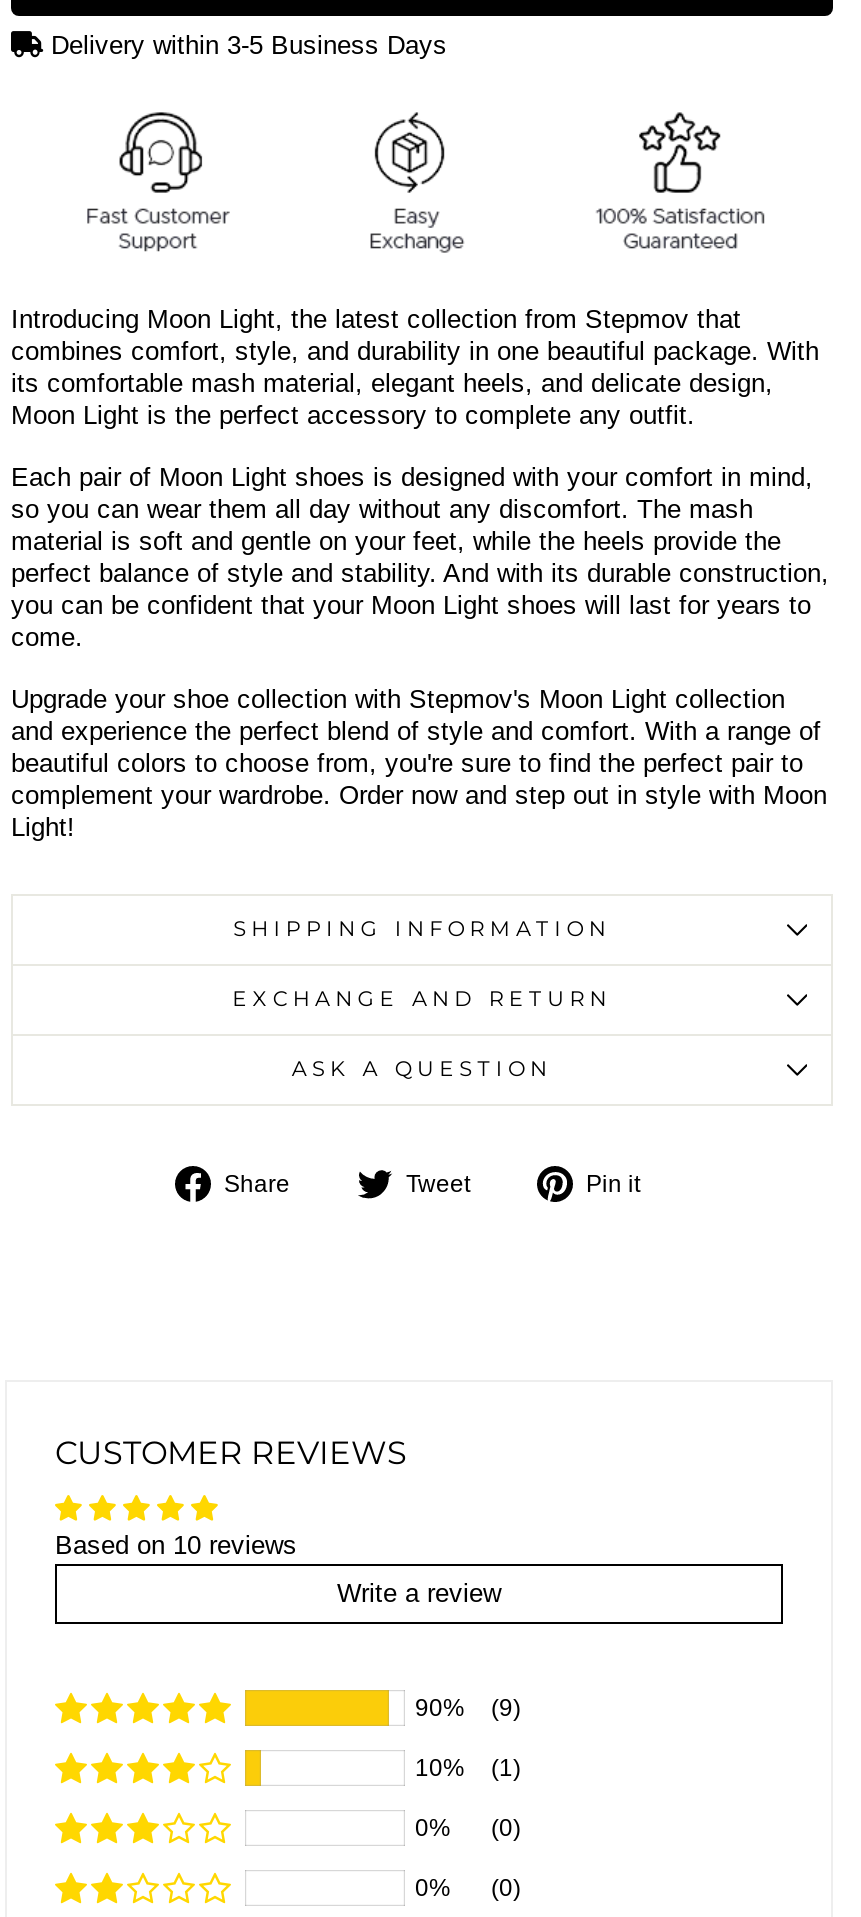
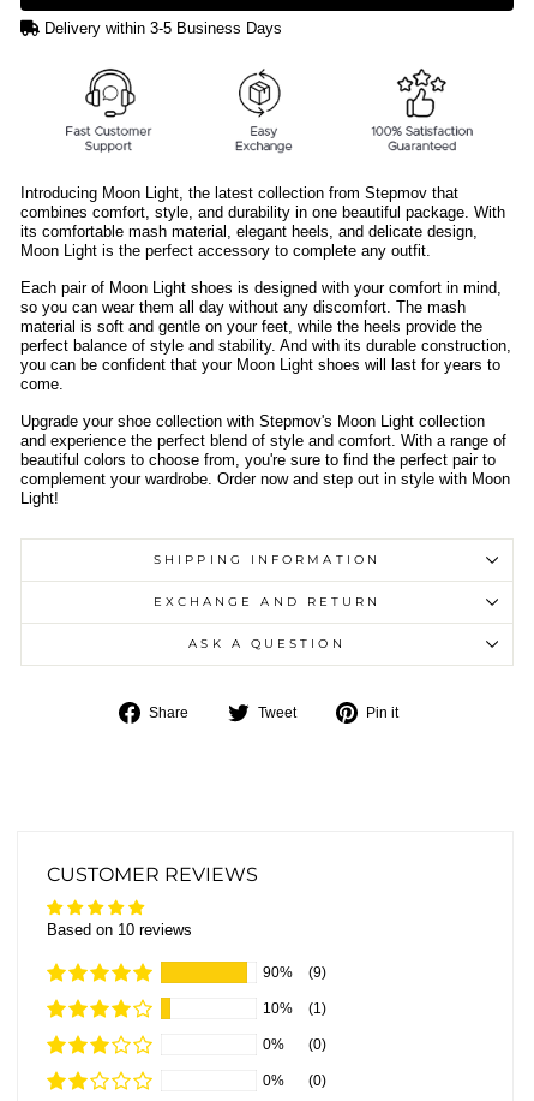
- Write a review
